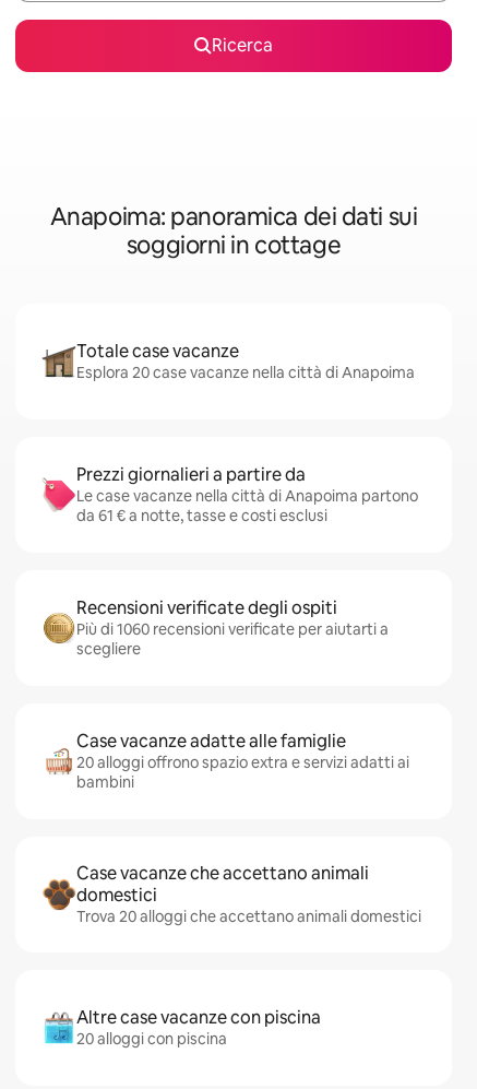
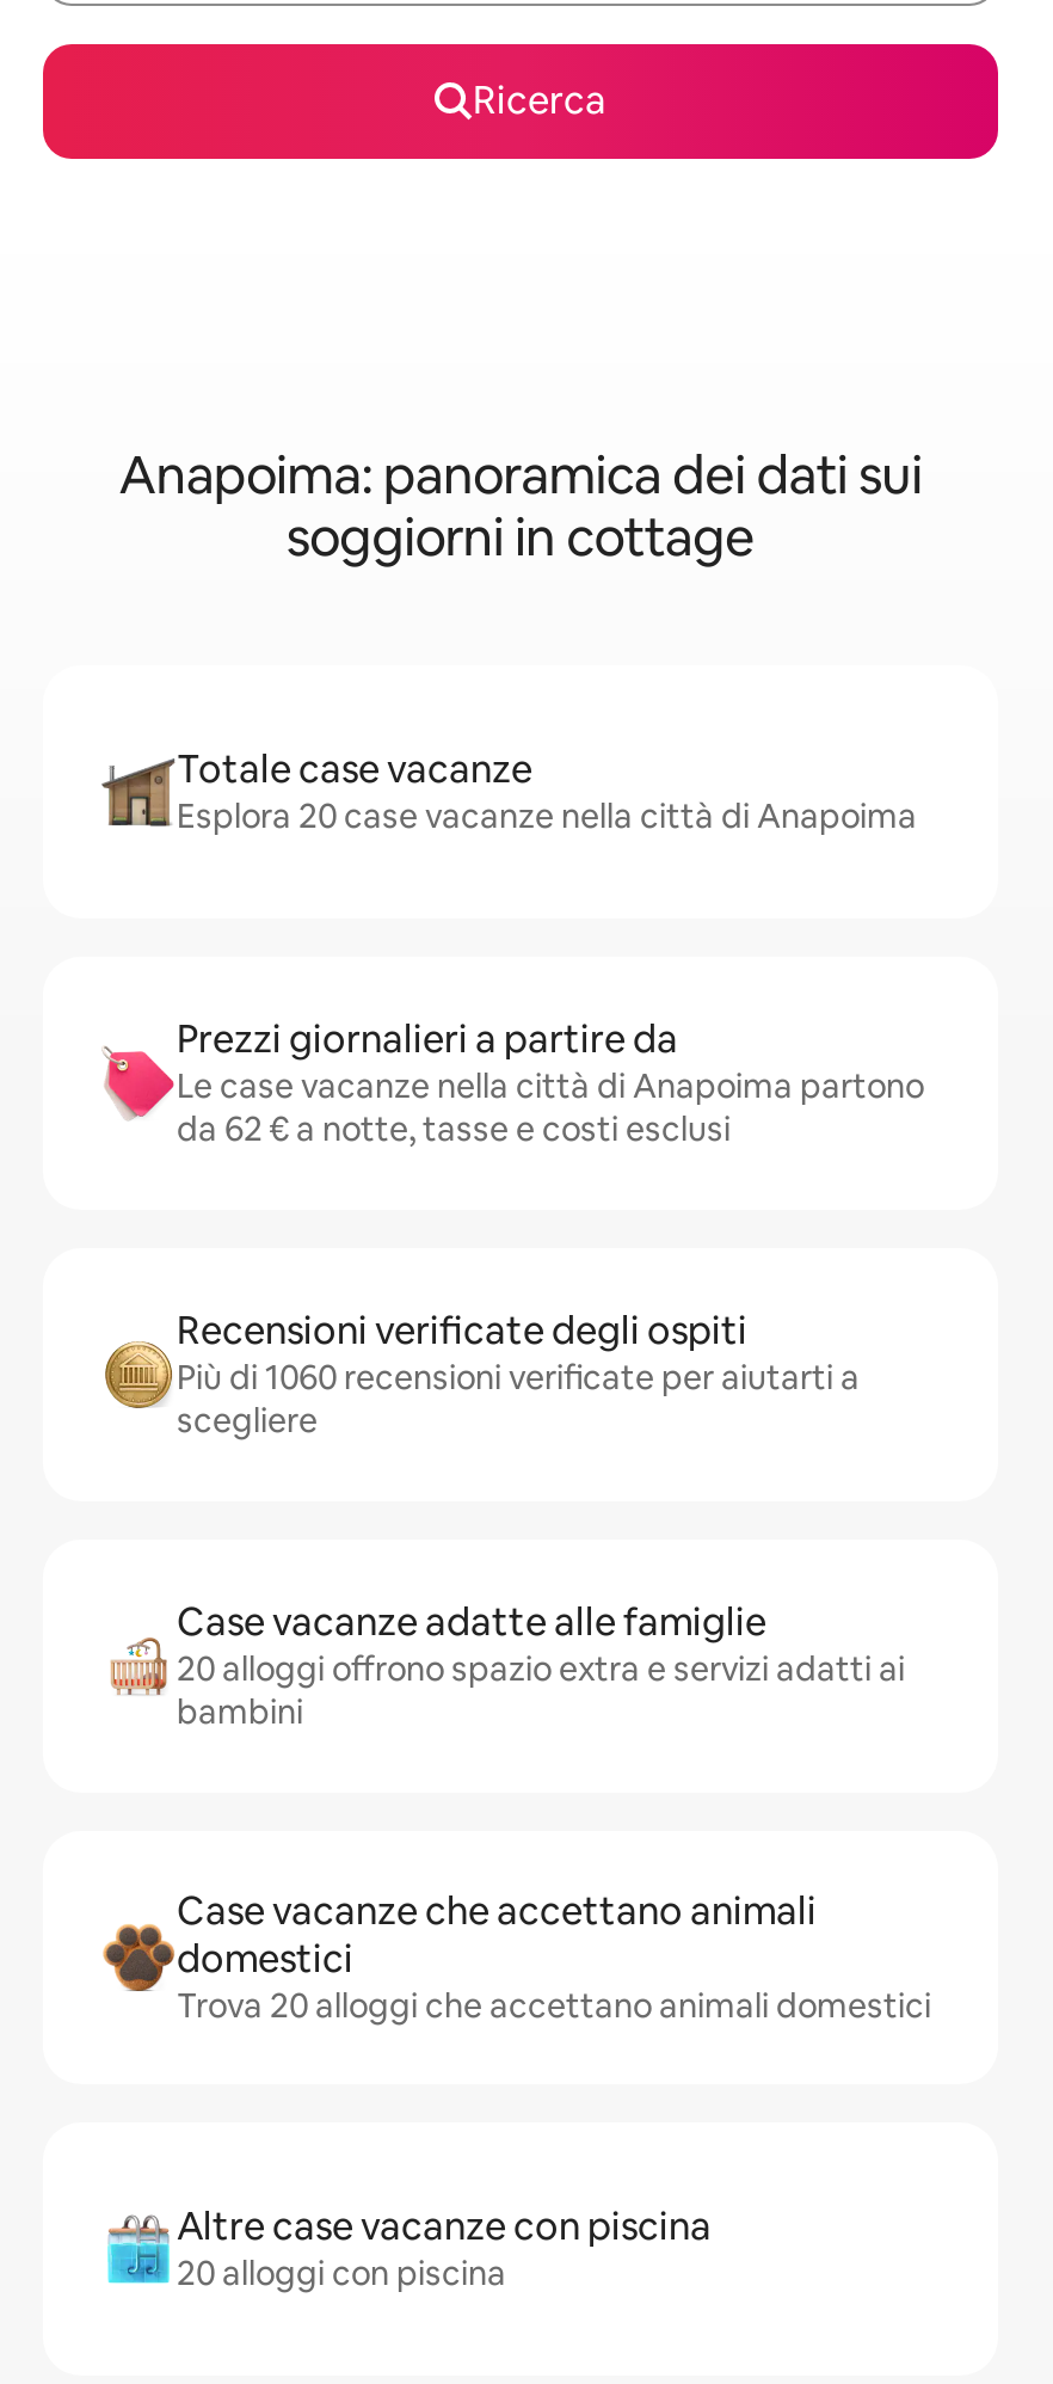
- da 61 € a notte, tasse e costi esclusi
+ da 62 € a notte, tasse e costi esclusi
